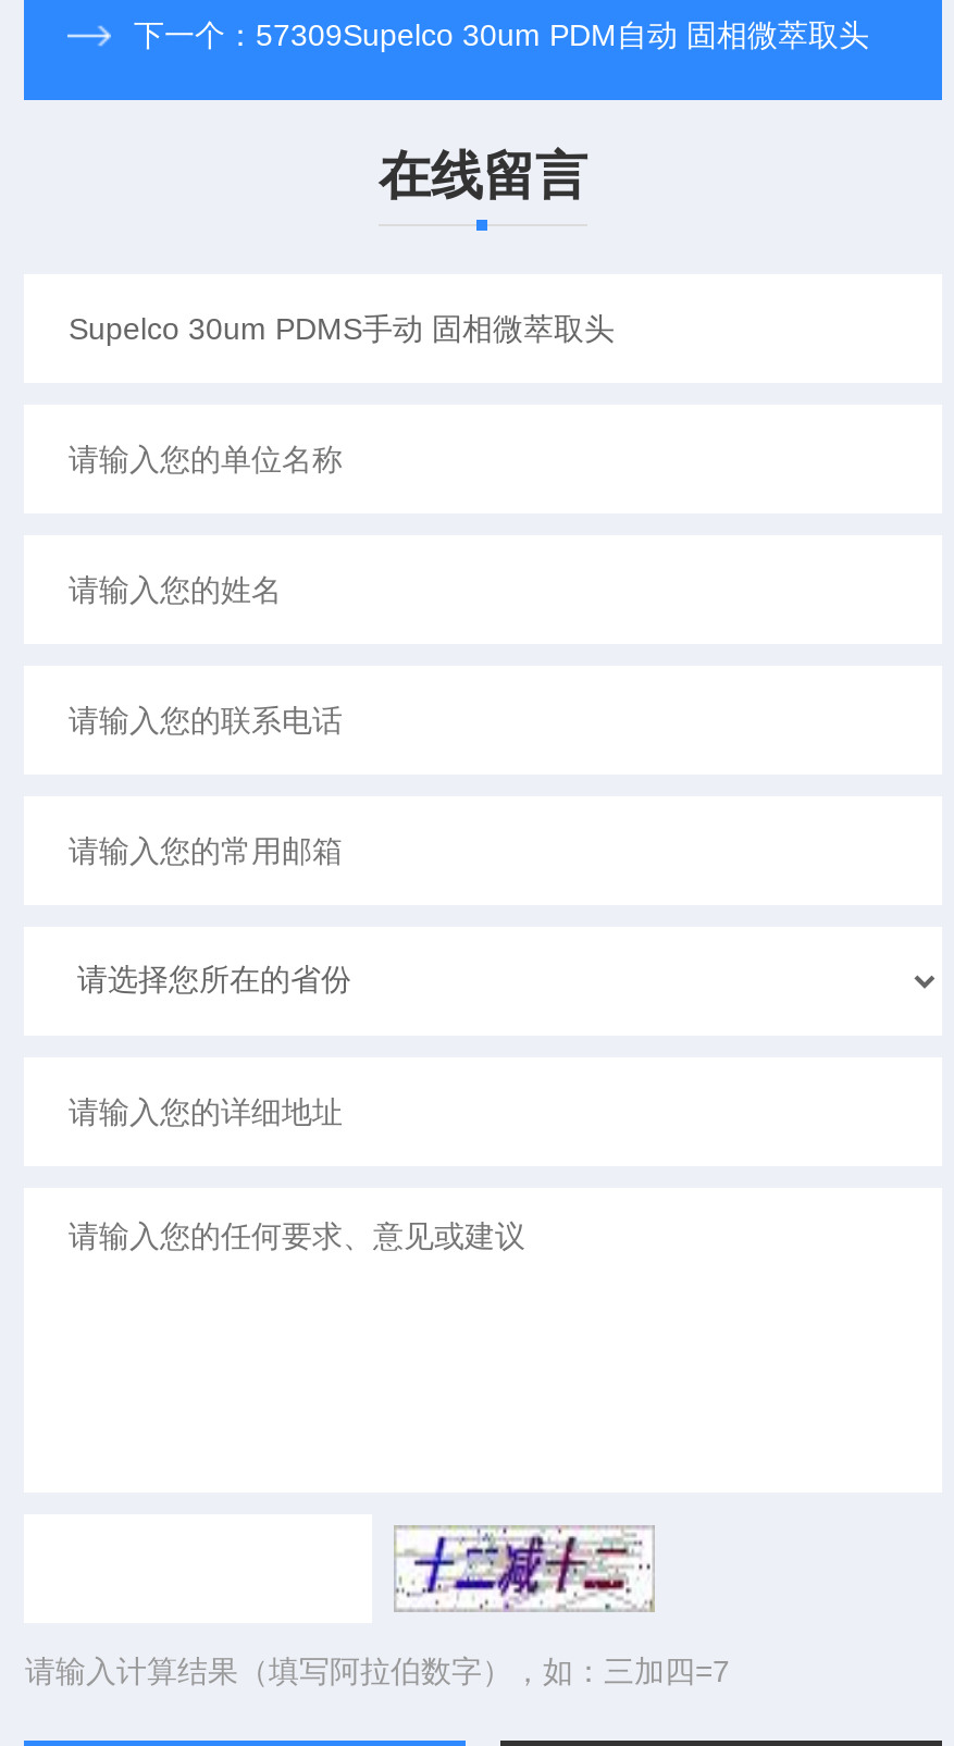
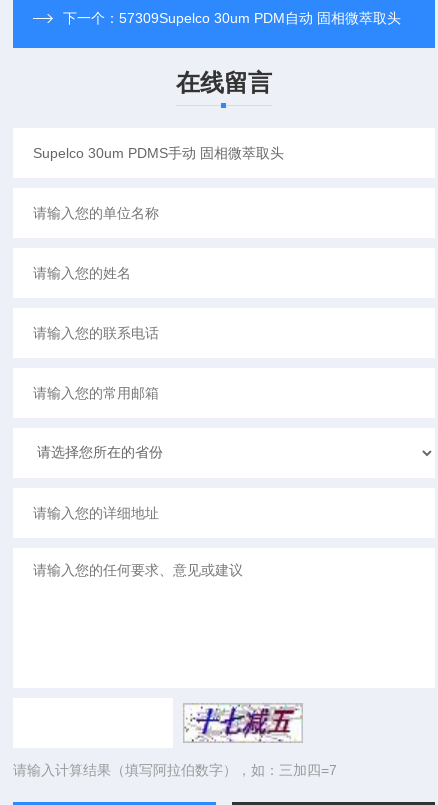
- [image]
+ [image]
